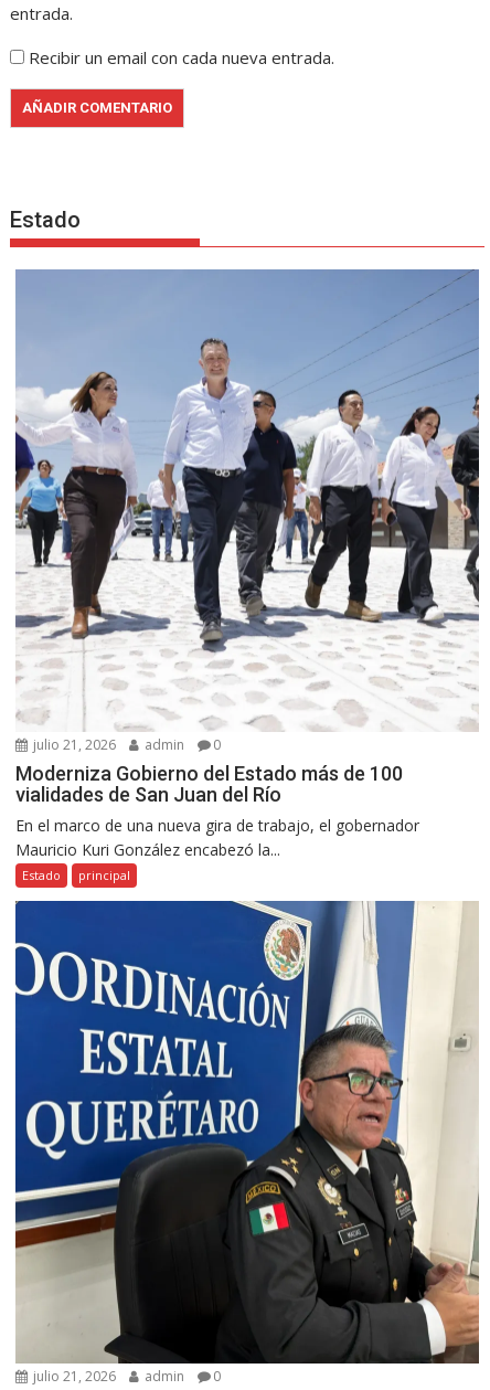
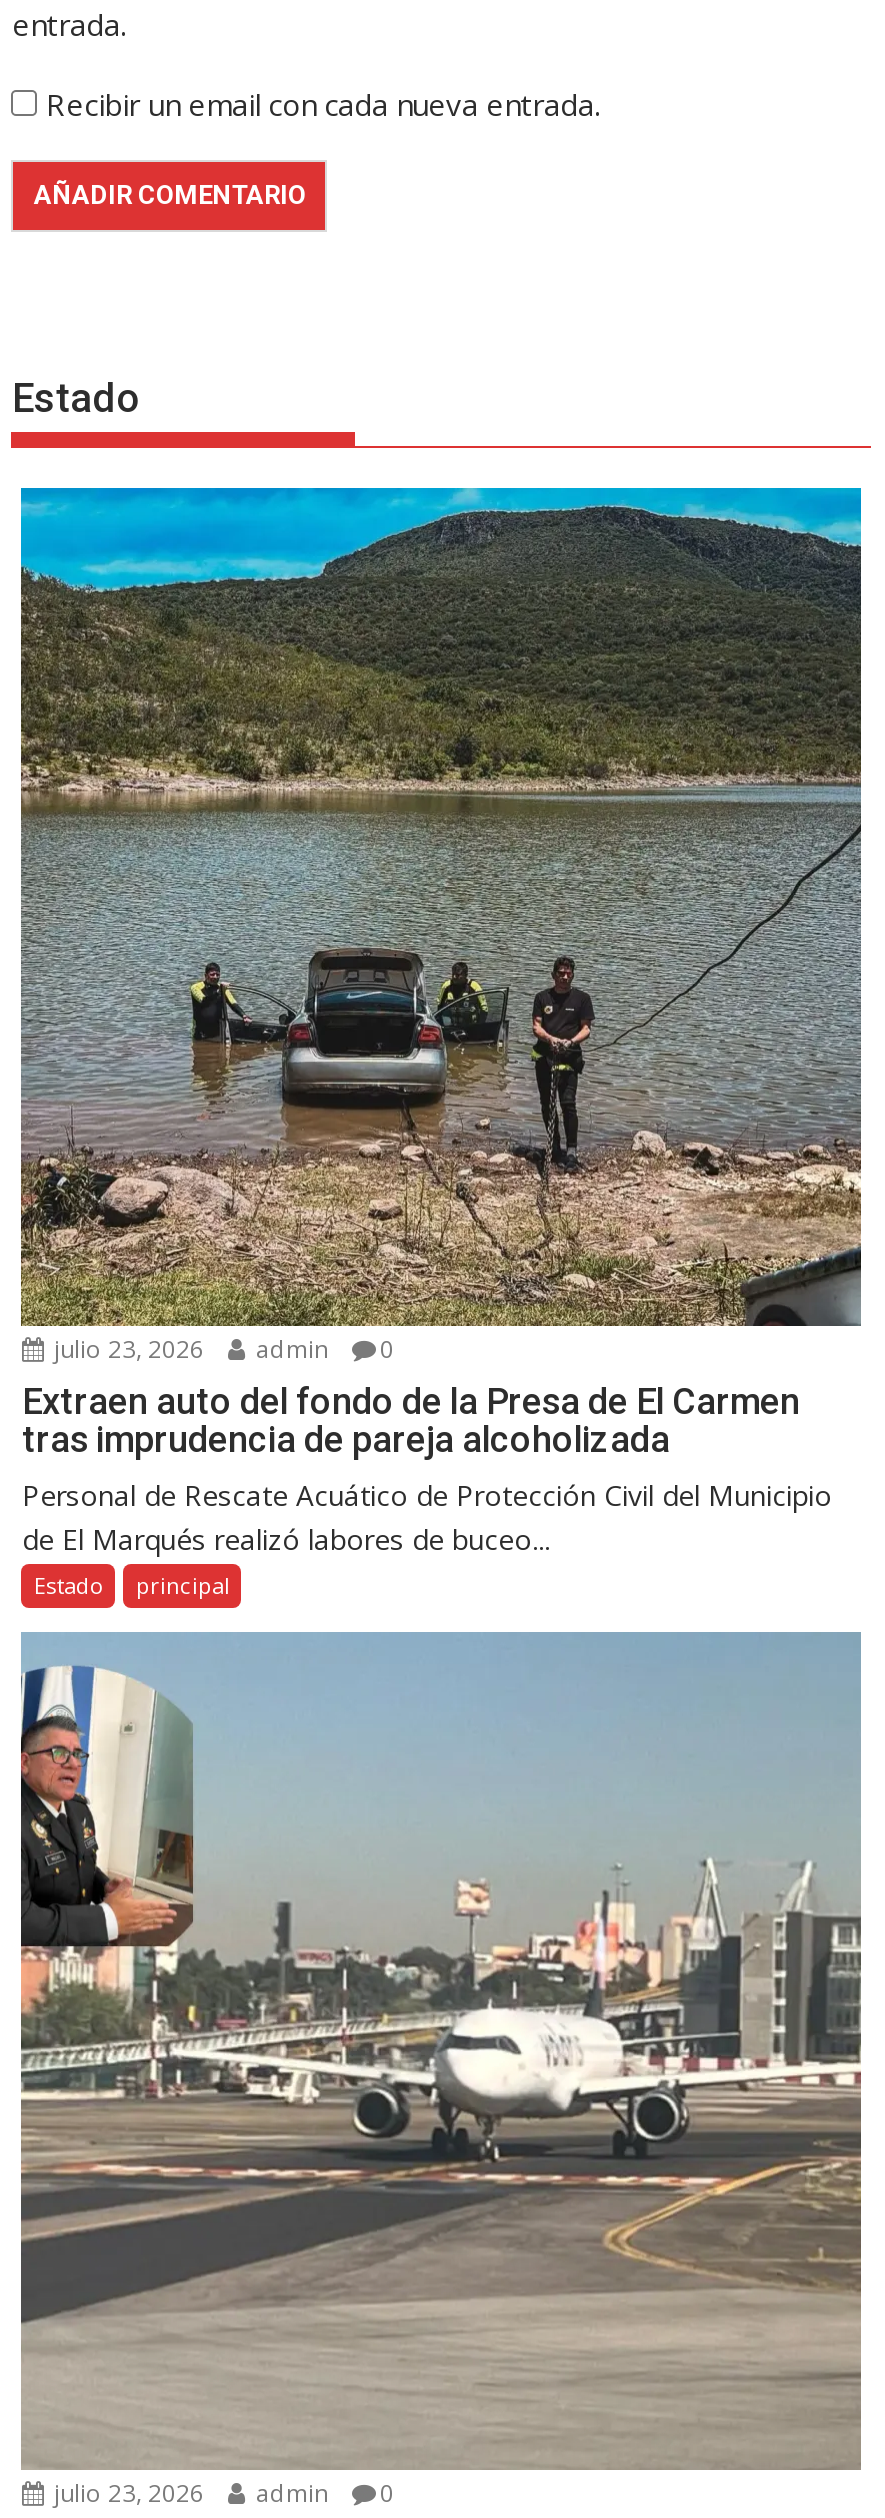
- [image]
- julio 21, 2026 admin 0
+ [image]
+ julio 23, 2026 admin 0

- Moderniza Gobierno del Estado más de 100
- vialidades de San Juan del Río
- En el marco de una nueva gira de trabajo, el gobernador
- Mauricio Kuri González encabezó la...
+ Extraen auto del fondo de la Presa de El Carmen
+ tras imprudencia de pareja alcoholizada
+ Personal de Rescate Acuático de Protección Civil del Municipio
+ de El Marqués realizó labores de buceo...

- [image]
- julio 21, 2026 admin 0
+ [image]
+ julio 23, 2026 admin 0
